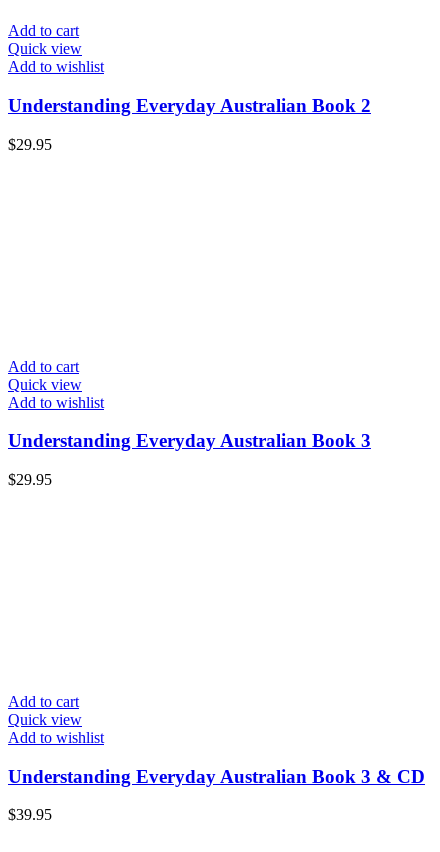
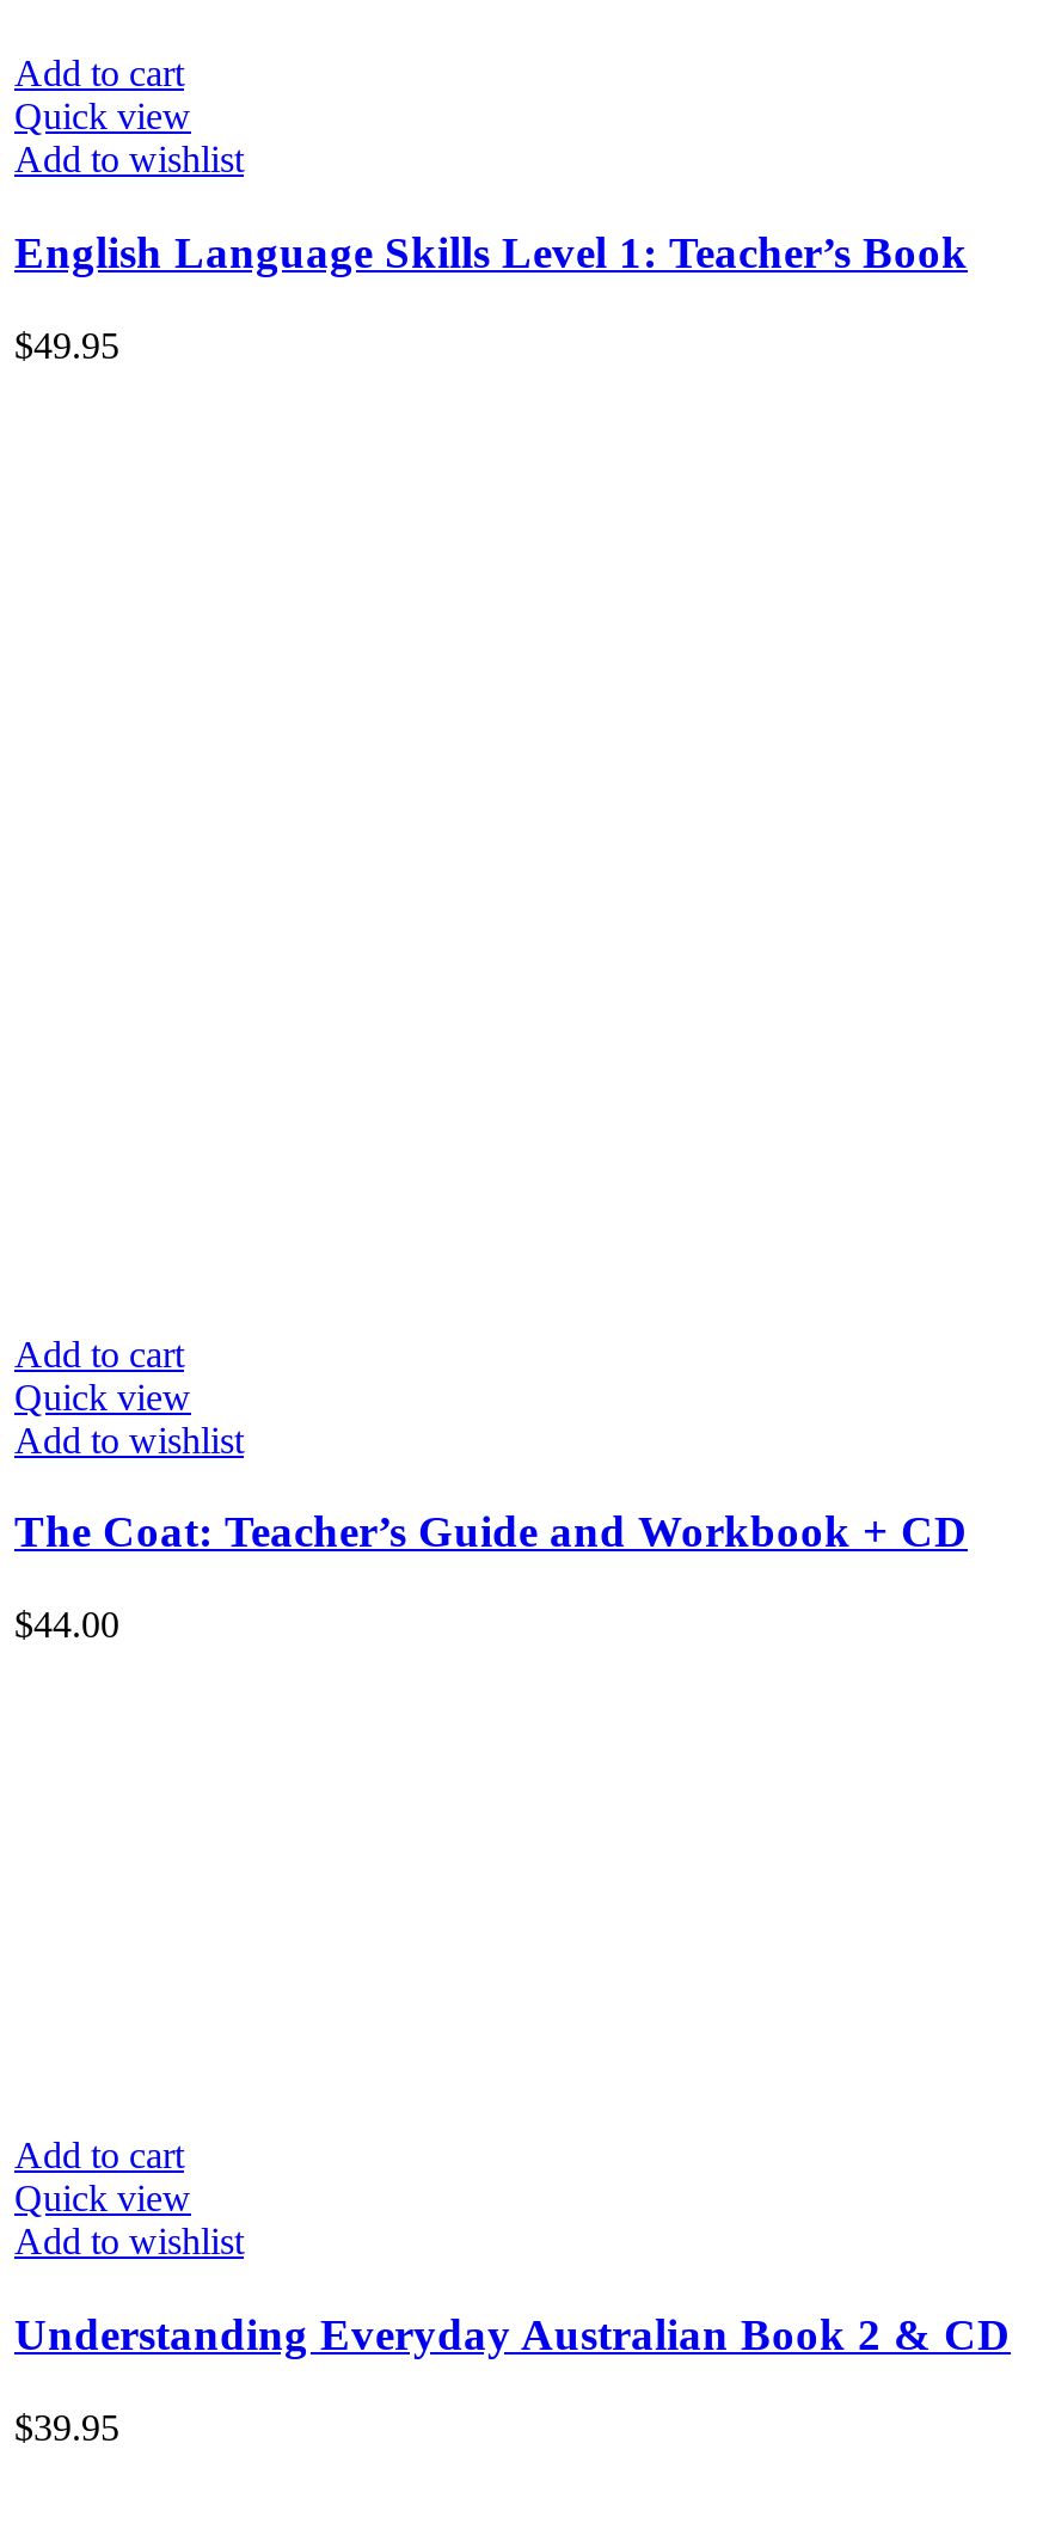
- Understanding Everyday Australian Book 2
+ English Language Skills Level 1: Teacher’s Book

- $29.95
+ $49.95

- Understanding Everyday Australian Book 3
+ The Coat: Teacher’s Guide and Workbook + CD

- $29.95
+ $44.00

- Understanding Everyday Australian Book 3 & CD
+ Understanding Everyday Australian Book 2 & CD
